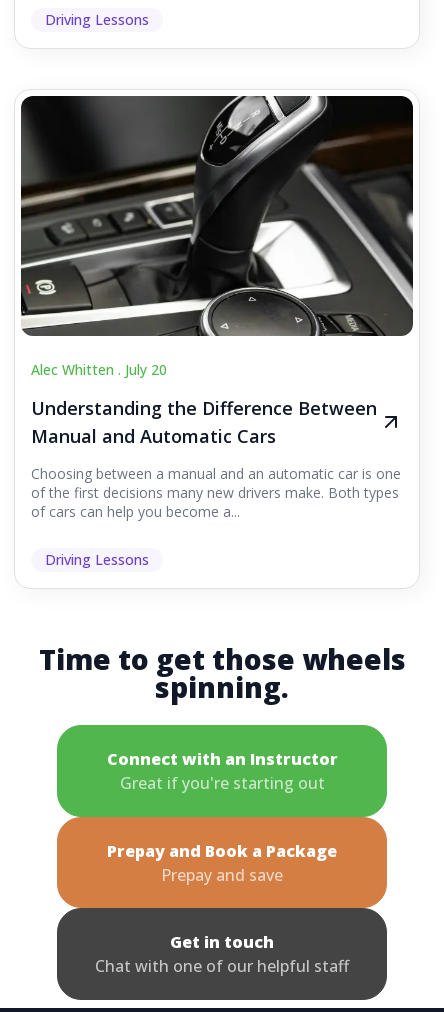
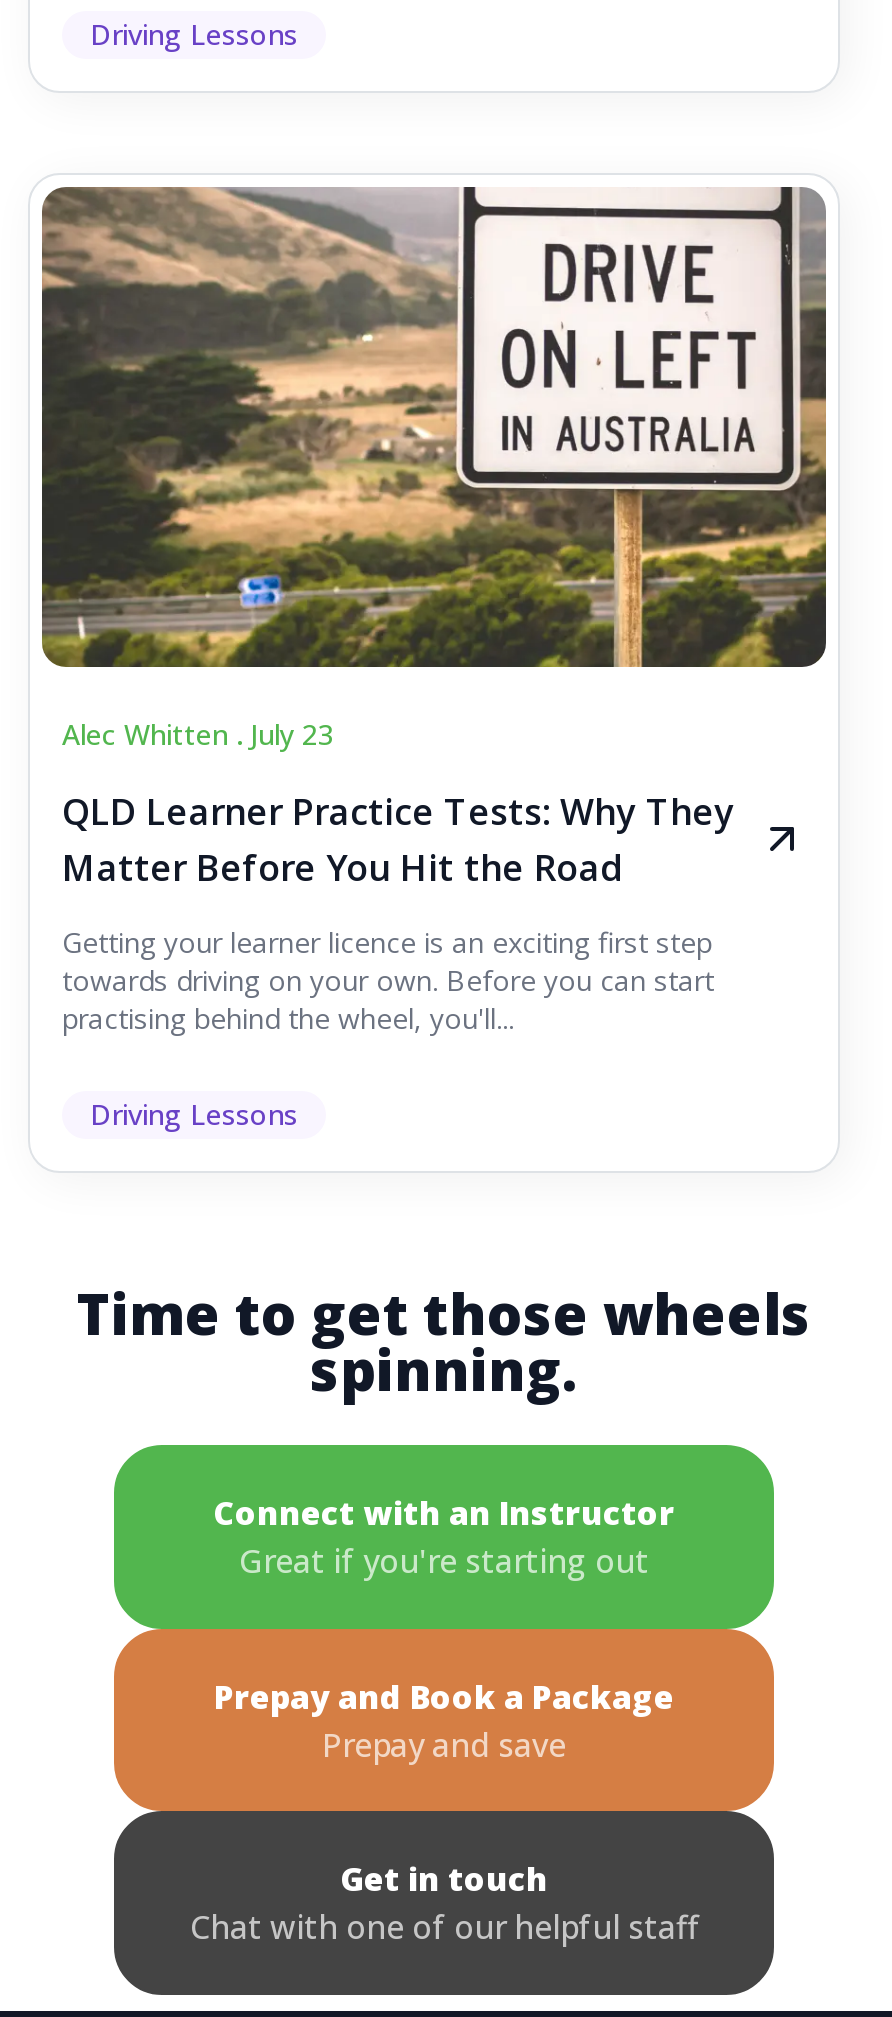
- [image]
- Alec Whitten . July 20
+ [image]
+ Alec Whitten . July 23

- Understanding the Difference Between
- Manual and Automatic Cars
+ QLD Learner Practice Tests: Why They
+ Matter Before You Hit the Road

- Choosing between a manual and an automatic car is one
- of the first decisions many new drivers make. Both types
- of cars can help you become a...
+ Getting your learner licence is an exciting first step
+ towards driving on your own. Before you can start
+ practising behind the wheel, you'll...
